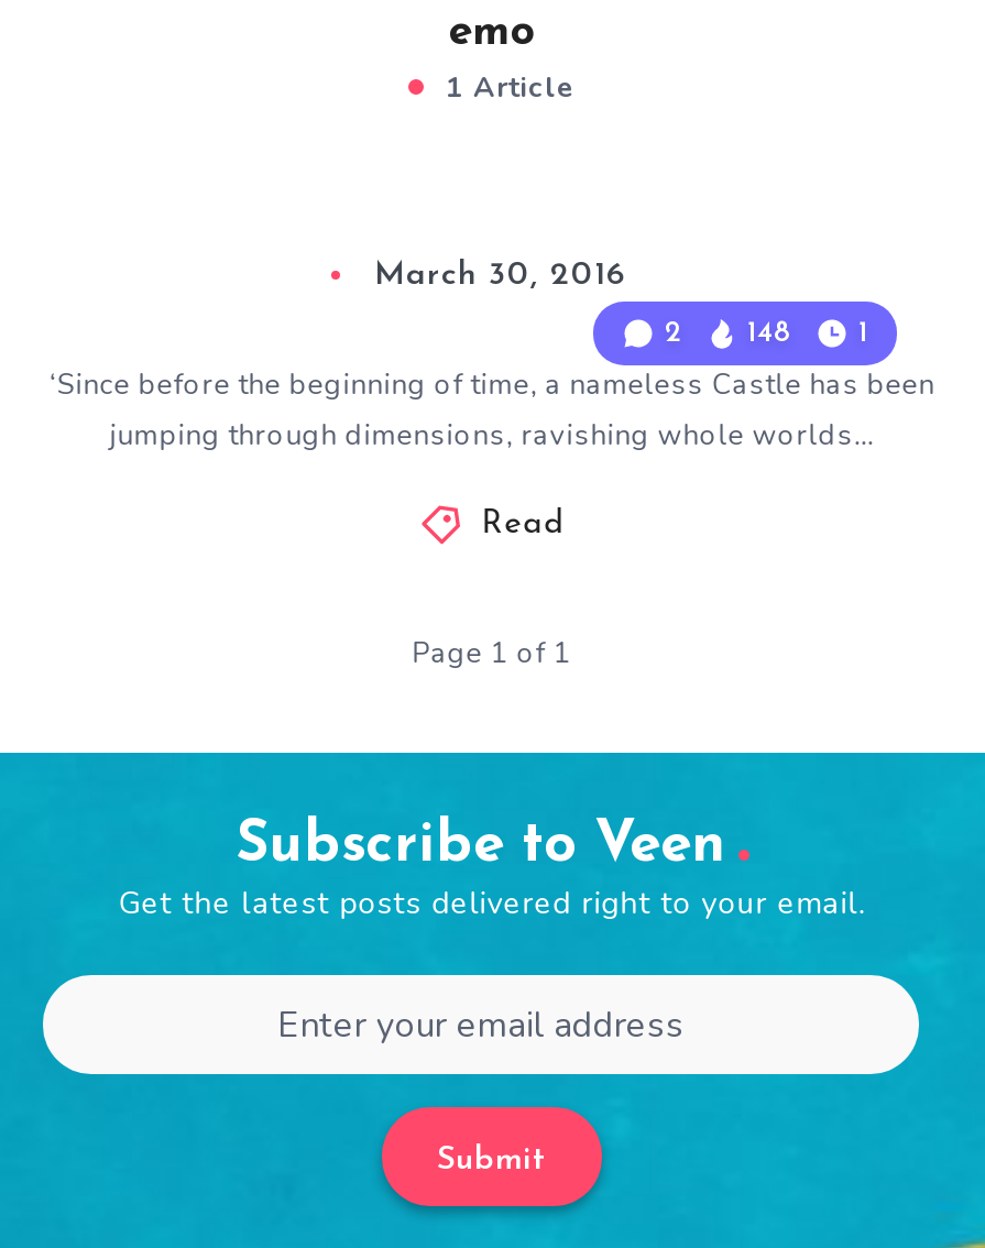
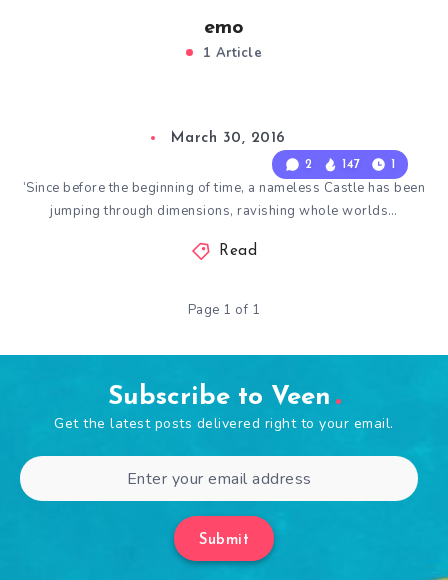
- 2 148 1
+ 2 147 1
